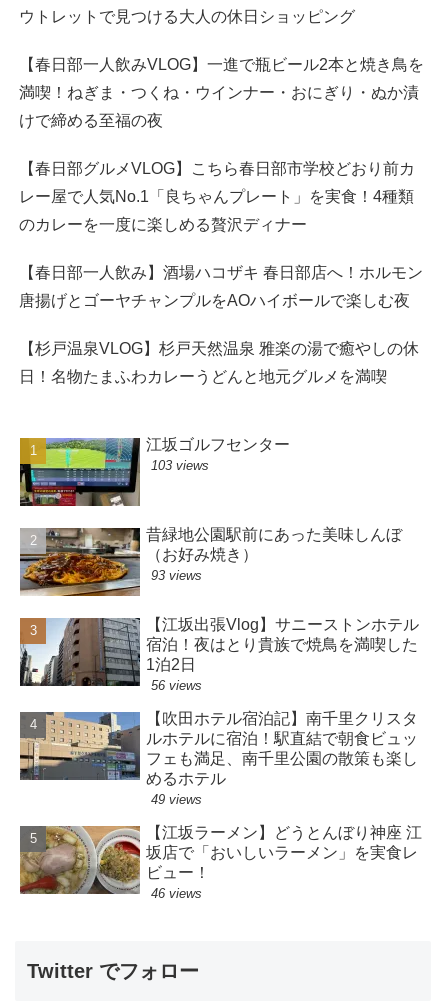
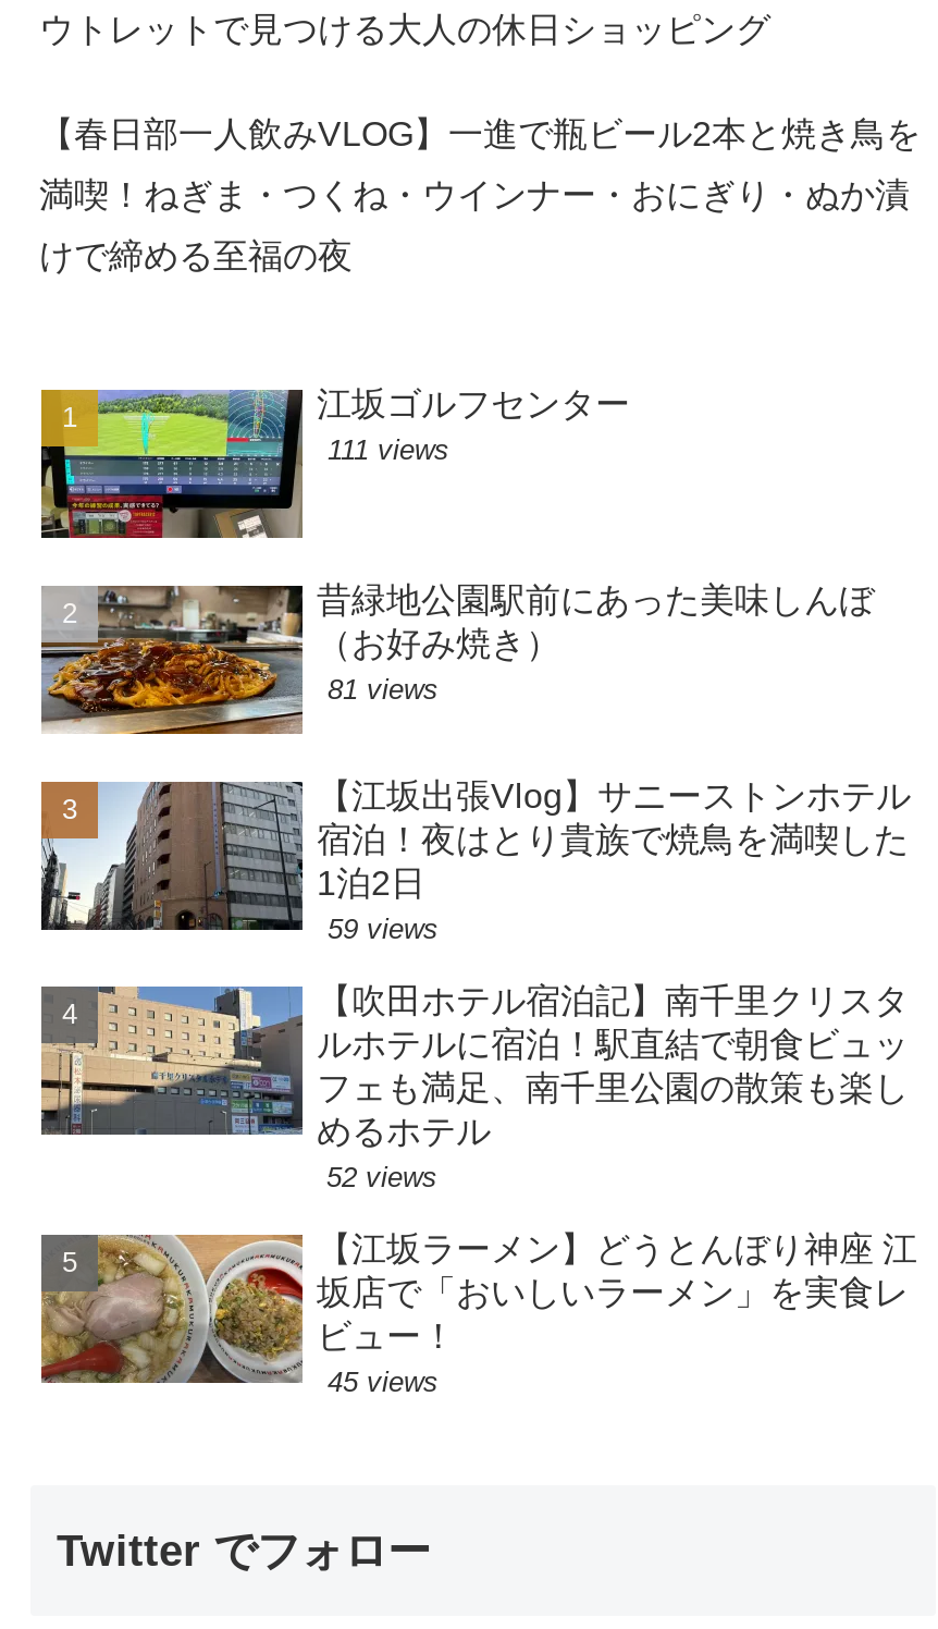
- 【春日部グルメVLOG】こちら春日部市学校どおり前カ
- レー屋で人気No.1「良ちゃんプレート」を実食！4種類
- のカレーを一度に楽しめる贅沢ディナー
- 【春日部一人飲み】酒場ハコザキ 春日部店へ！ホルモン
- 唐揚げとゴーヤチャンプルをAOハイボールで楽しむ夜
- 【杉戸温泉VLOG】杉戸天然温泉 雅楽の湯で癒やしの休
- 日！名物たまふわカレーうどんと地元グルメを満喫

- 103 views
+ 111 views

- 93 views
+ 81 views

- 56 views
+ 59 views

- 49 views
+ 52 views

- 46 views
+ 45 views
